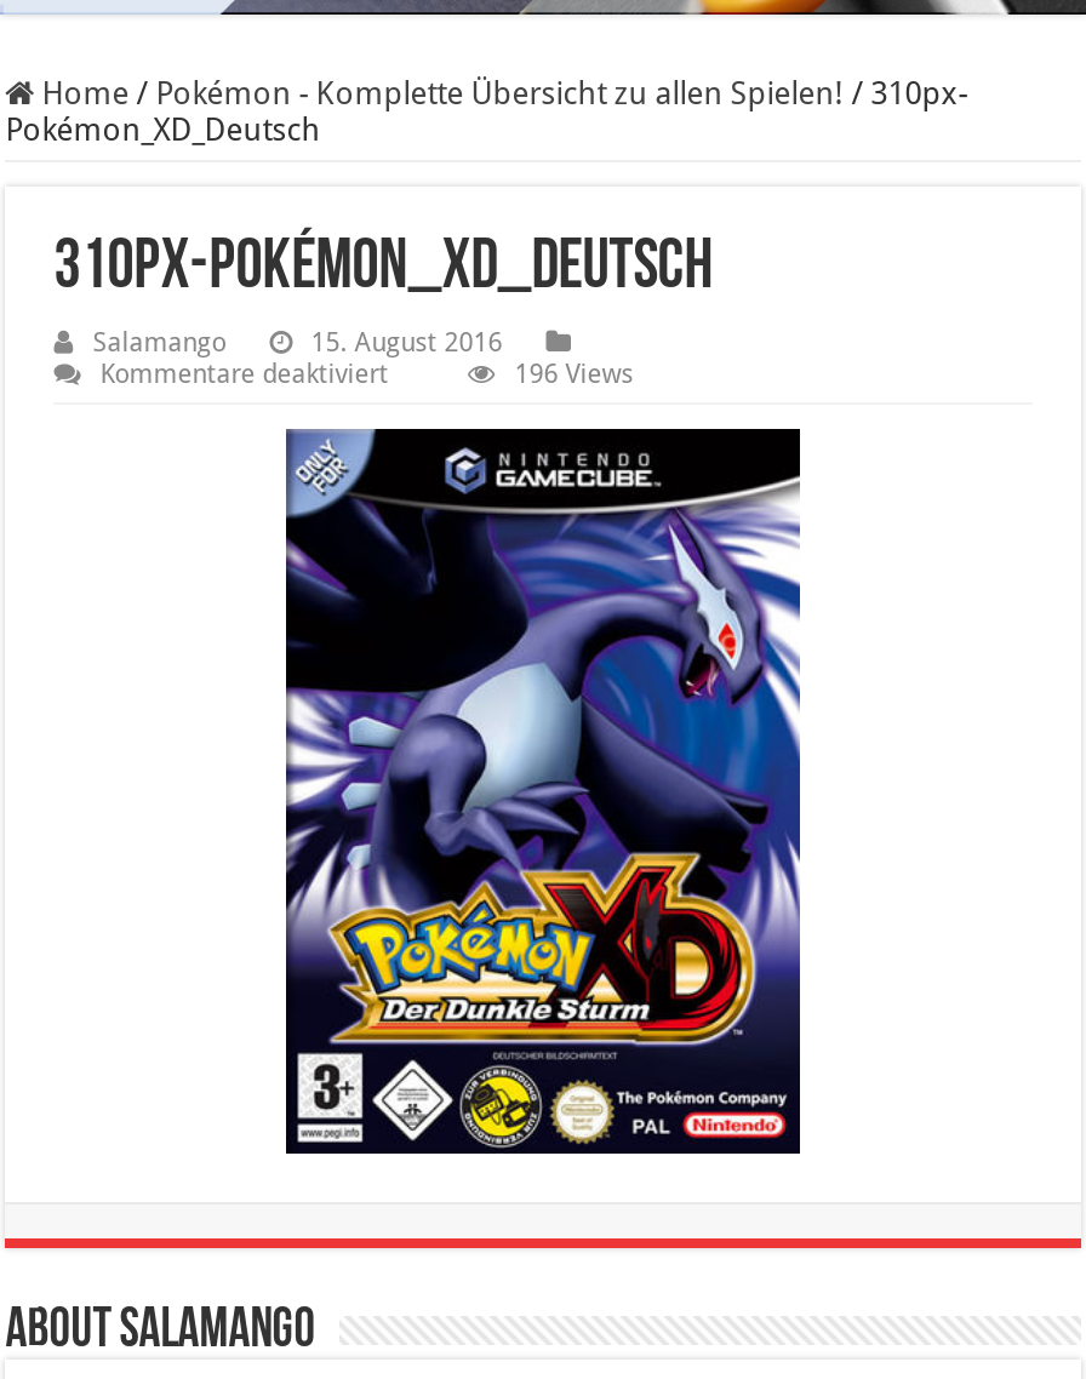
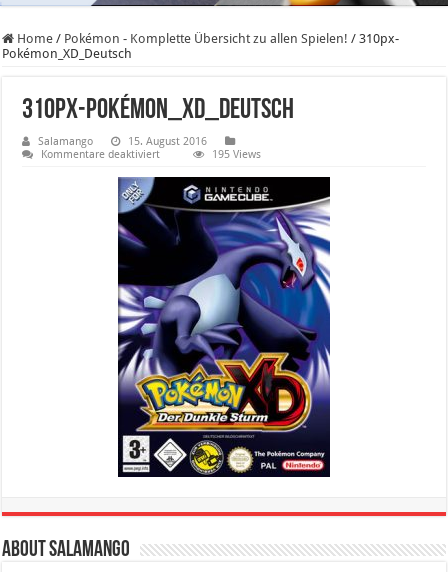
- 196 Views
+ 195 Views
